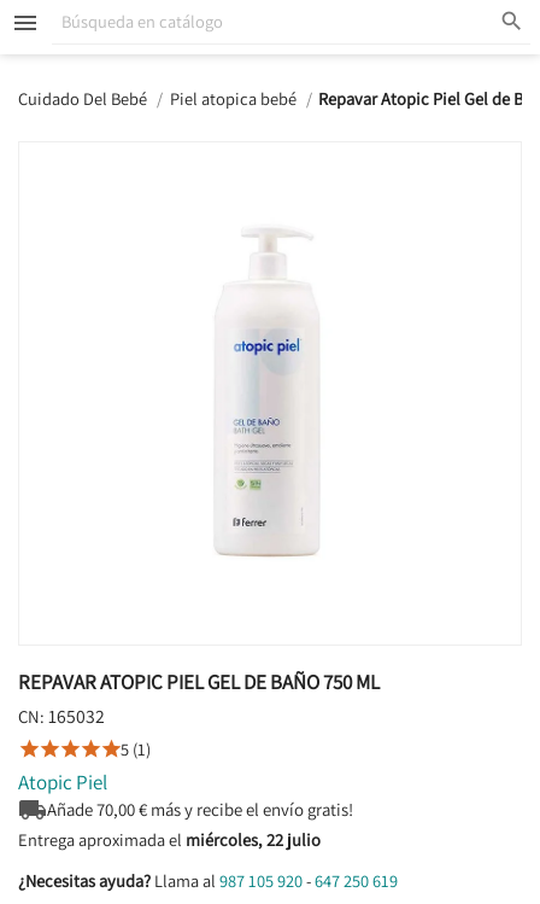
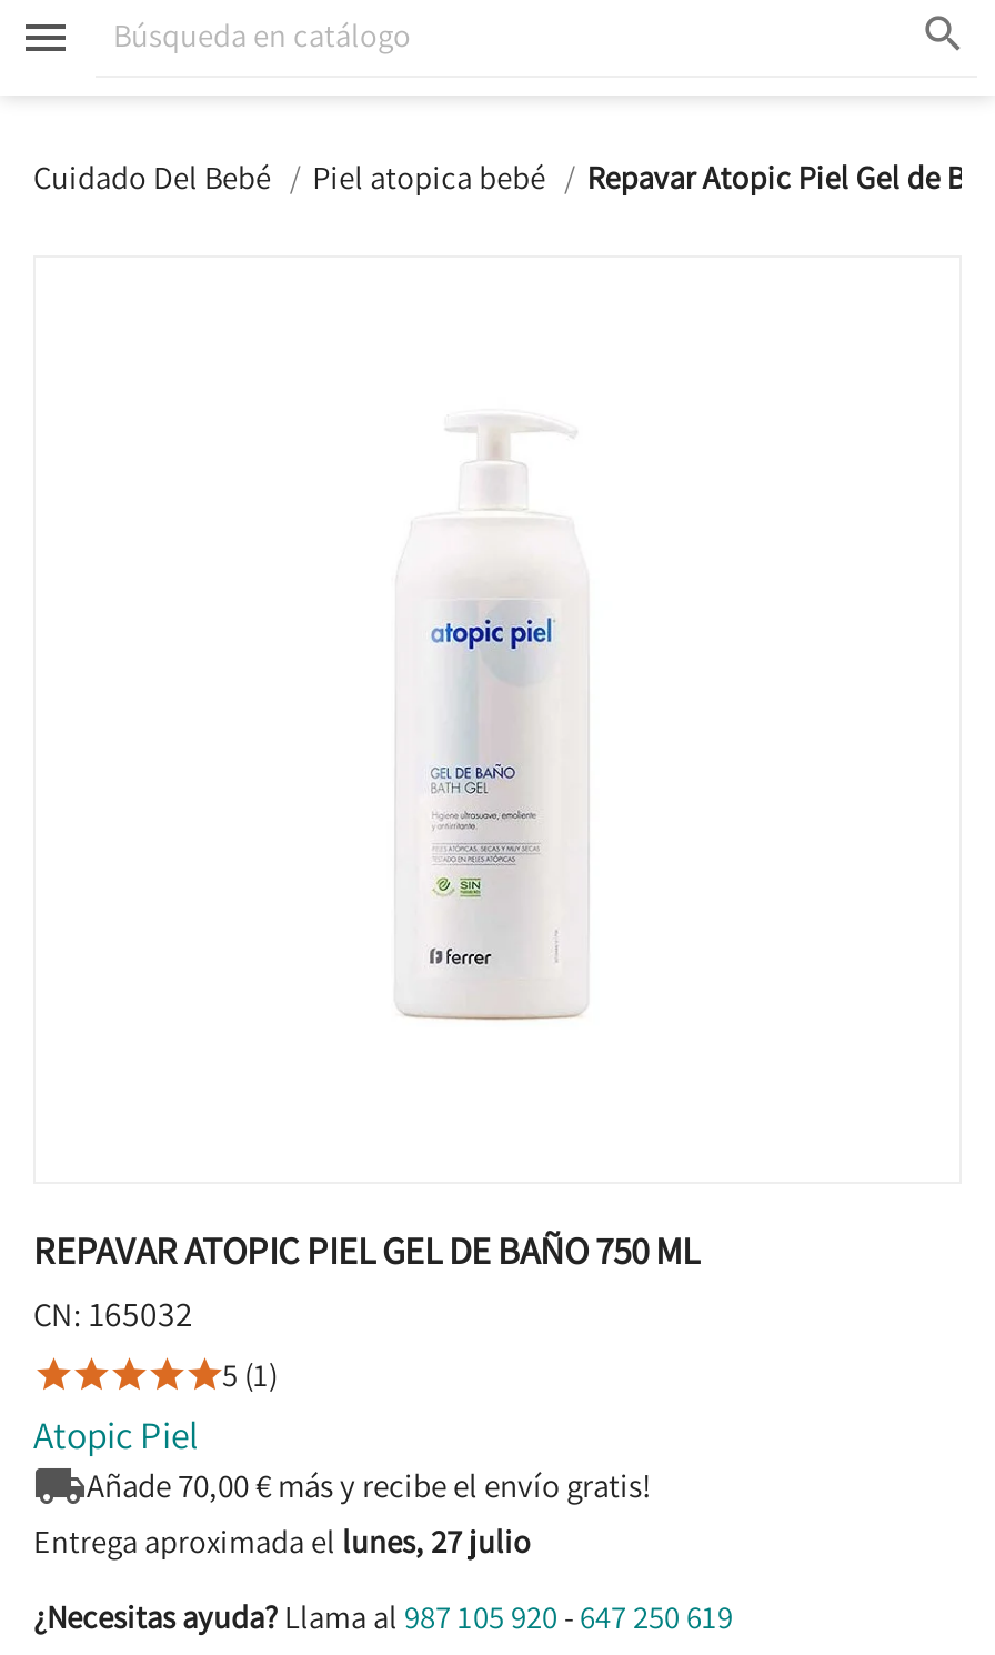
- Entrega aproximada el miércoles, 22 julio
+ Entrega aproximada el lunes, 27 julio
